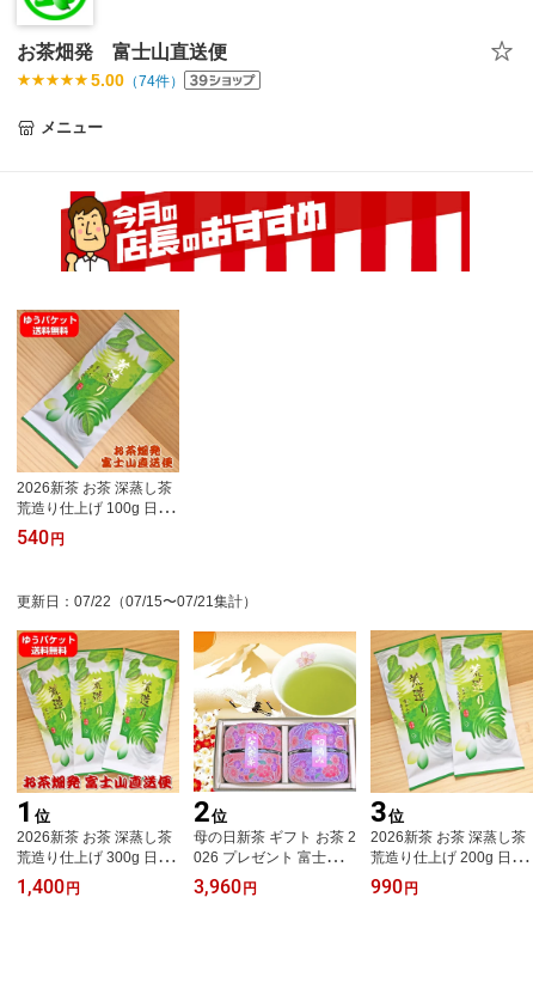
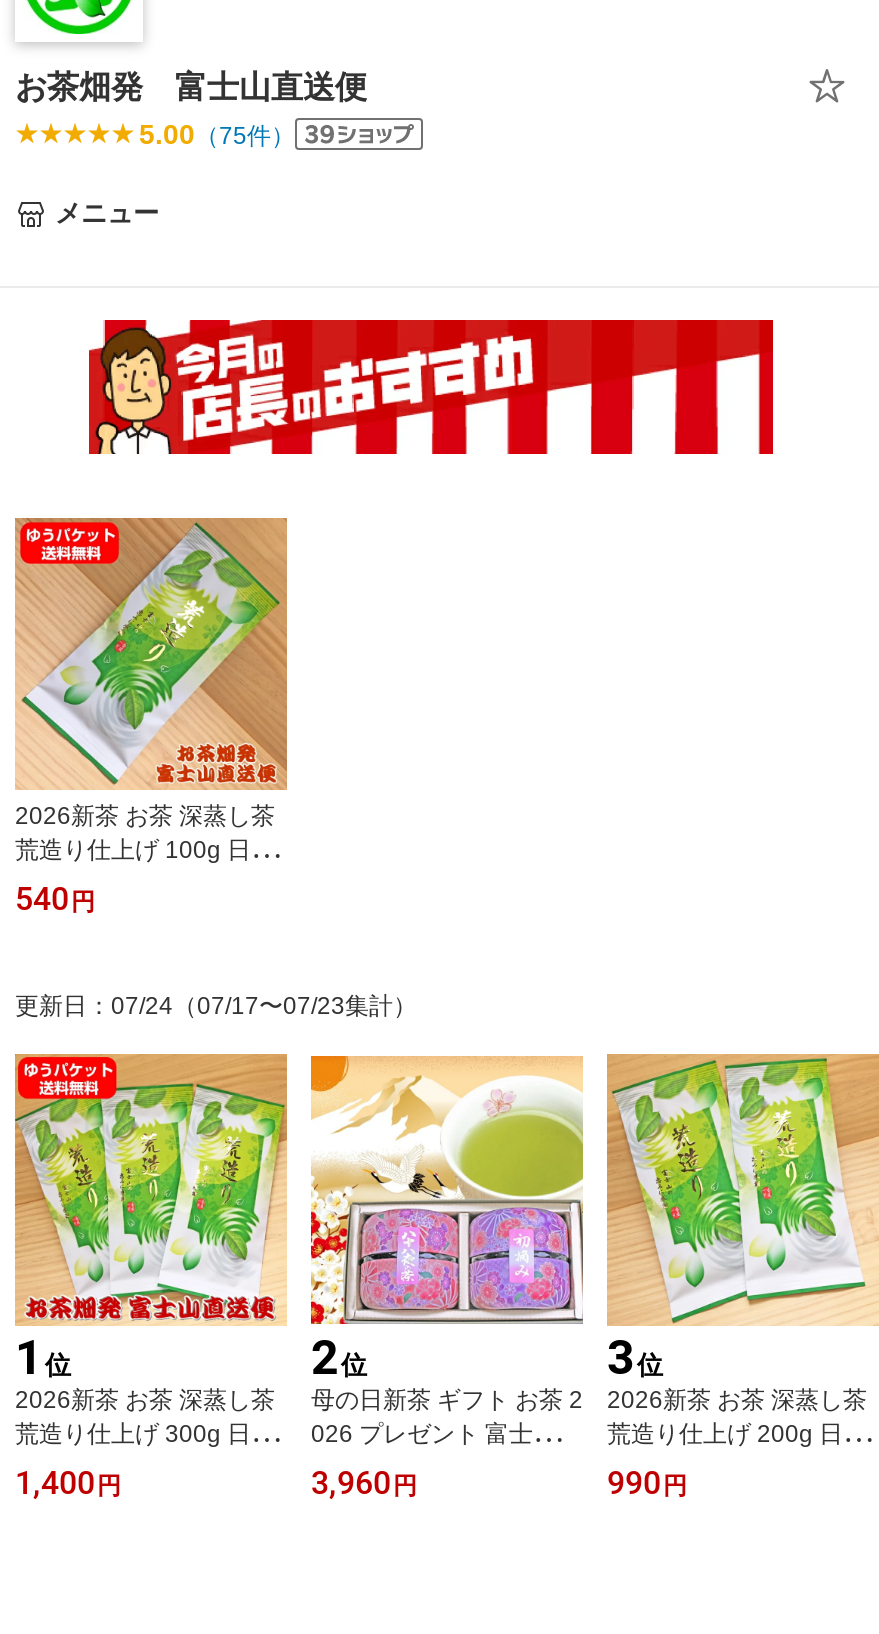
- 5.00（74件）
+ 5.00（75件）

- 更新日：07/22（07/15〜07/21集計）
+ 更新日：07/24（07/17〜07/23集計）
